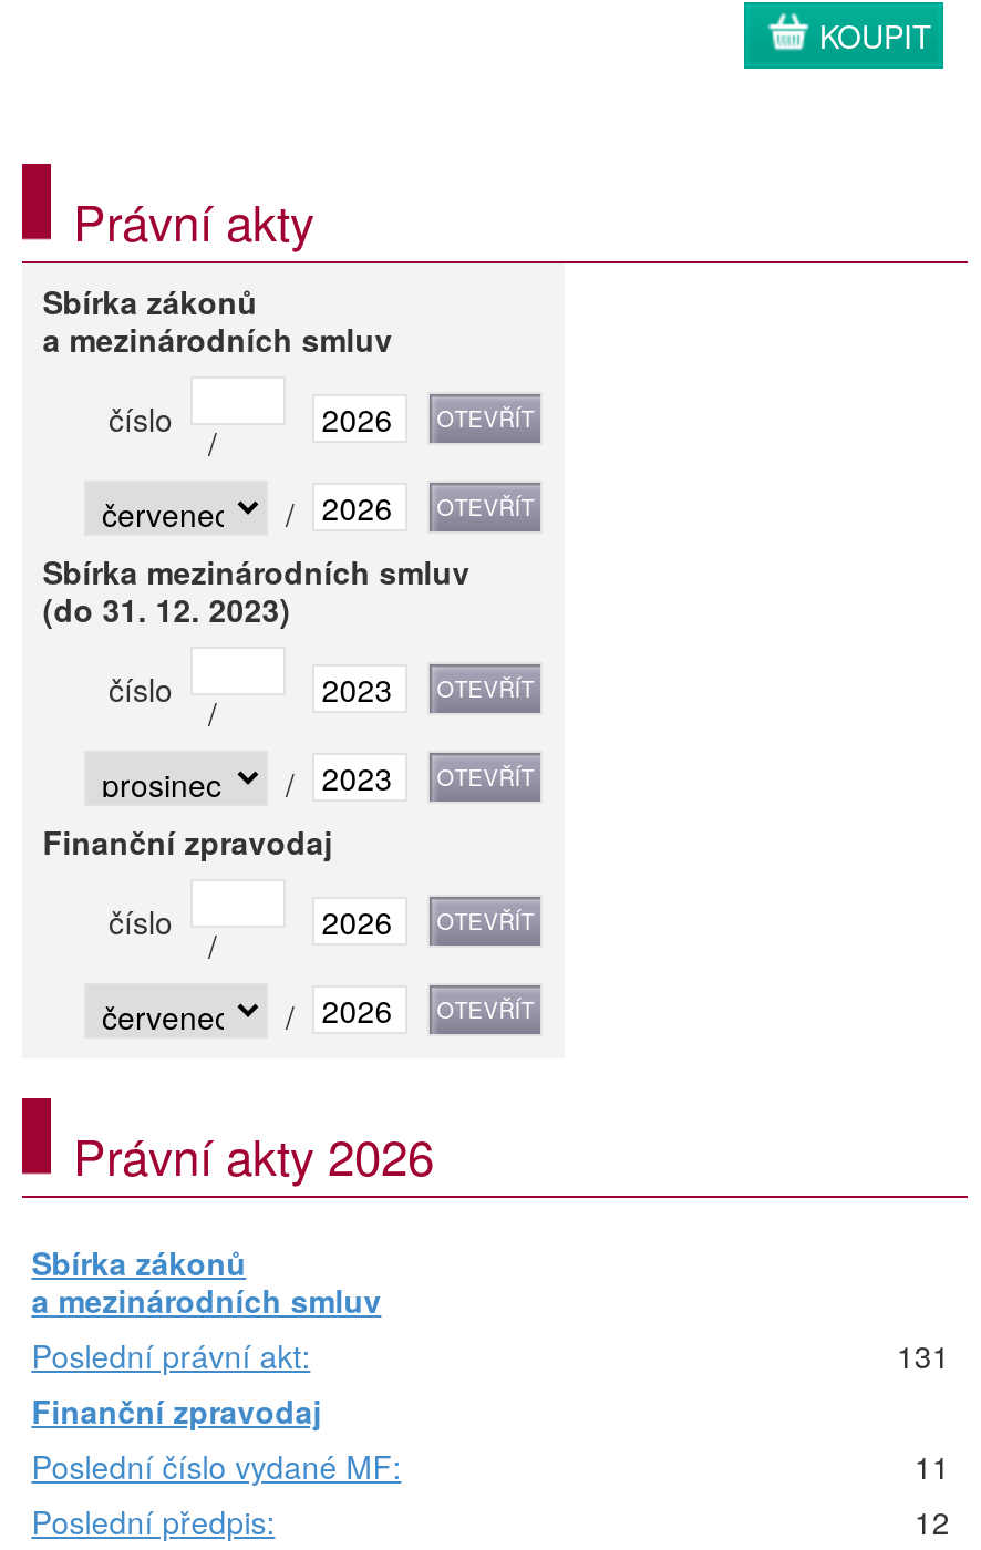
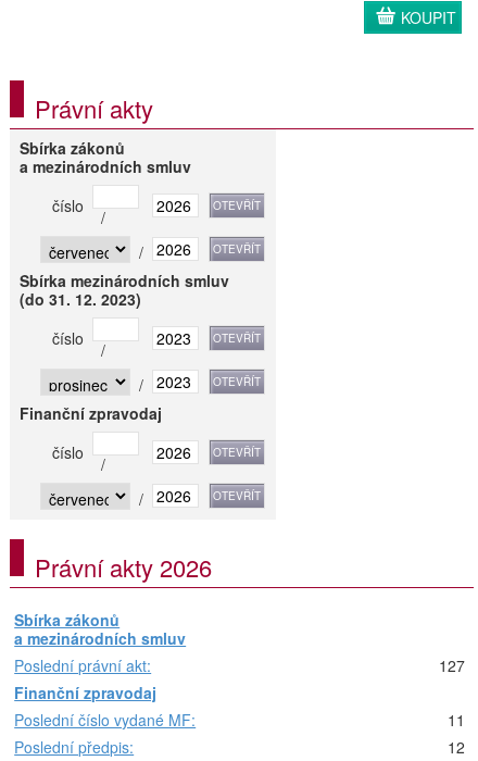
- 131
+ 127
